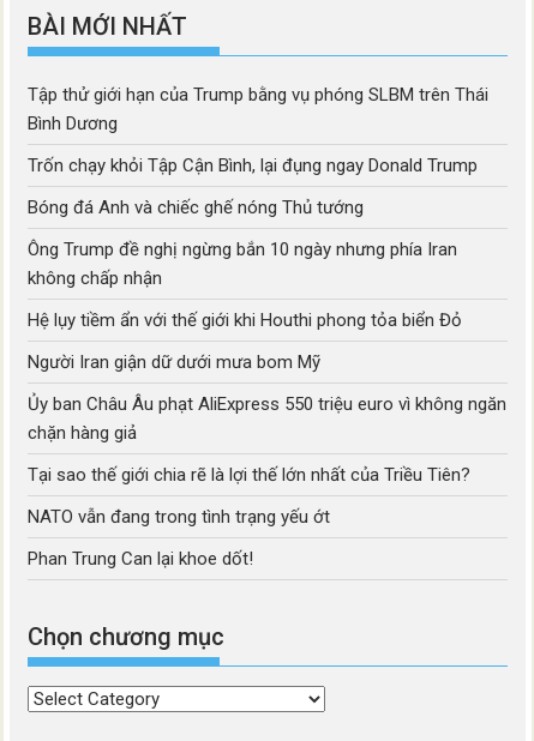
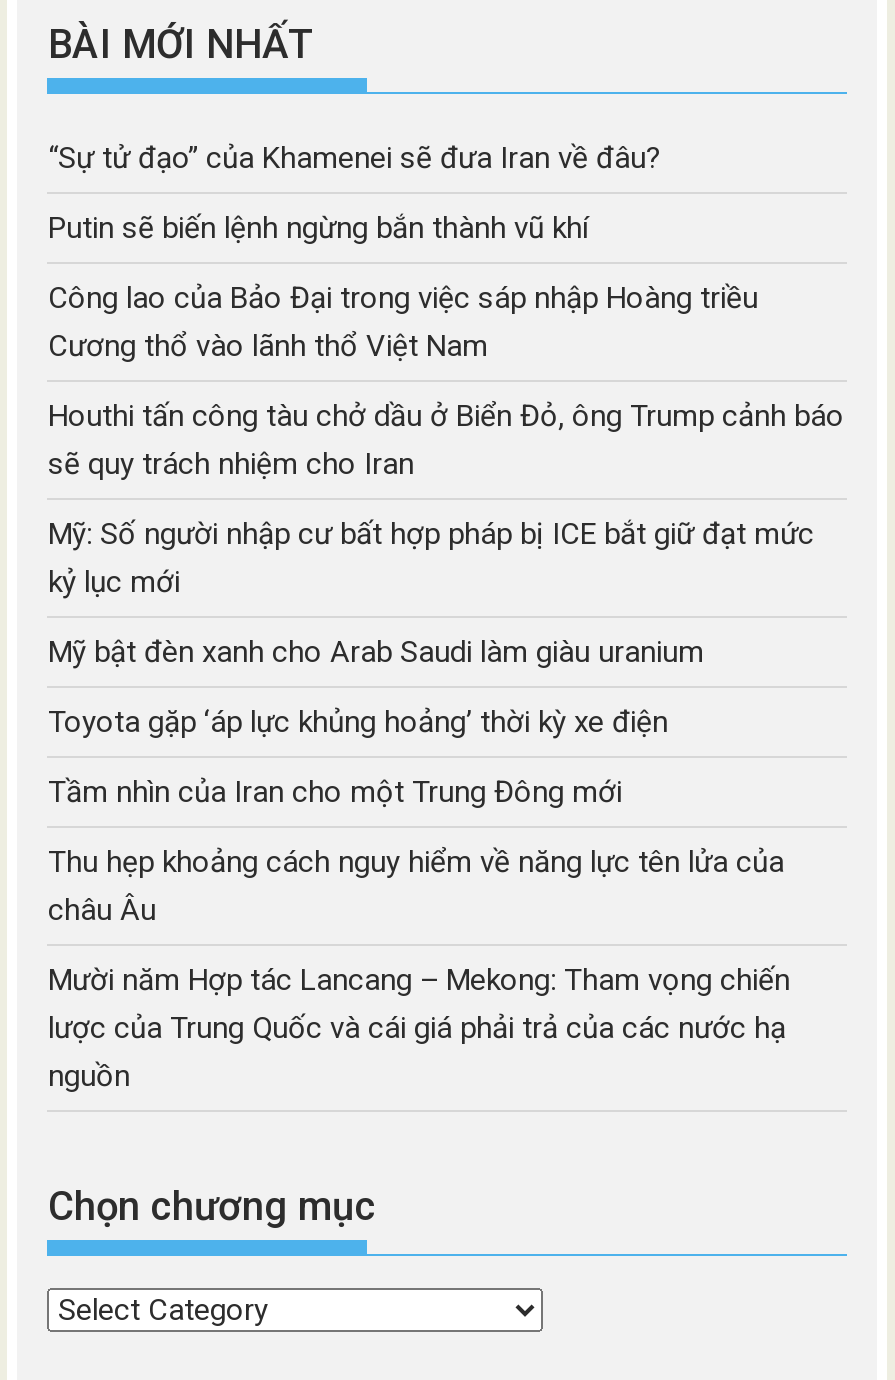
- Tập thử giới hạn của Trump bằng vụ phóng SLBM trên Thái
- Bình Dương
+ “Sự tử đạo” của Khamenei sẽ đưa Iran về đâu?

- Trốn chạy khỏi Tập Cận Bình, lại đụng ngay Donald Trump
+ Putin sẽ biến lệnh ngừng bắn thành vũ khí

- Bóng đá Anh và chiếc ghế nóng Thủ tướng
+ Công lao của Bảo Đại trong việc sáp nhập Hoàng triều
+ Cương thổ vào lãnh thổ Việt Nam

- Ông Trump đề nghị ngừng bắn 10 ngày nhưng phía Iran
- không chấp nhận
+ Houthi tấn công tàu chở dầu ở Biển Đỏ, ông Trump cảnh báo
+ sẽ quy trách nhiệm cho Iran

- Hệ lụy tiềm ẩn với thế giới khi Houthi phong tỏa biển Đỏ
+ Mỹ: Số người nhập cư bất hợp pháp bị ICE bắt giữ đạt mức
+ kỷ lục mới

- Người Iran giận dữ dưới mưa bom Mỹ
+ Mỹ bật đèn xanh cho Arab Saudi làm giàu uranium

- Ủy ban Châu Âu phạt AliExpress 550 triệu euro vì không ngăn
- chặn hàng giả
+ Toyota gặp ‘áp lực khủng hoảng’ thời kỳ xe điện

- Tại sao thế giới chia rẽ là lợi thế lớn nhất của Triều Tiên?
+ Tầm nhìn của Iran cho một Trung Đông mới

- NATO vẫn đang trong tình trạng yếu ớt
+ Thu hẹp khoảng cách nguy hiểm về năng lực tên lửa của
+ châu Âu

- Phan Trung Can lại khoe dốt!
+ Mười năm Hợp tác Lancang – Mekong: Tham vọng chiến
+ lược của Trung Quốc và cái giá phải trả của các nước hạ
+ nguồn
